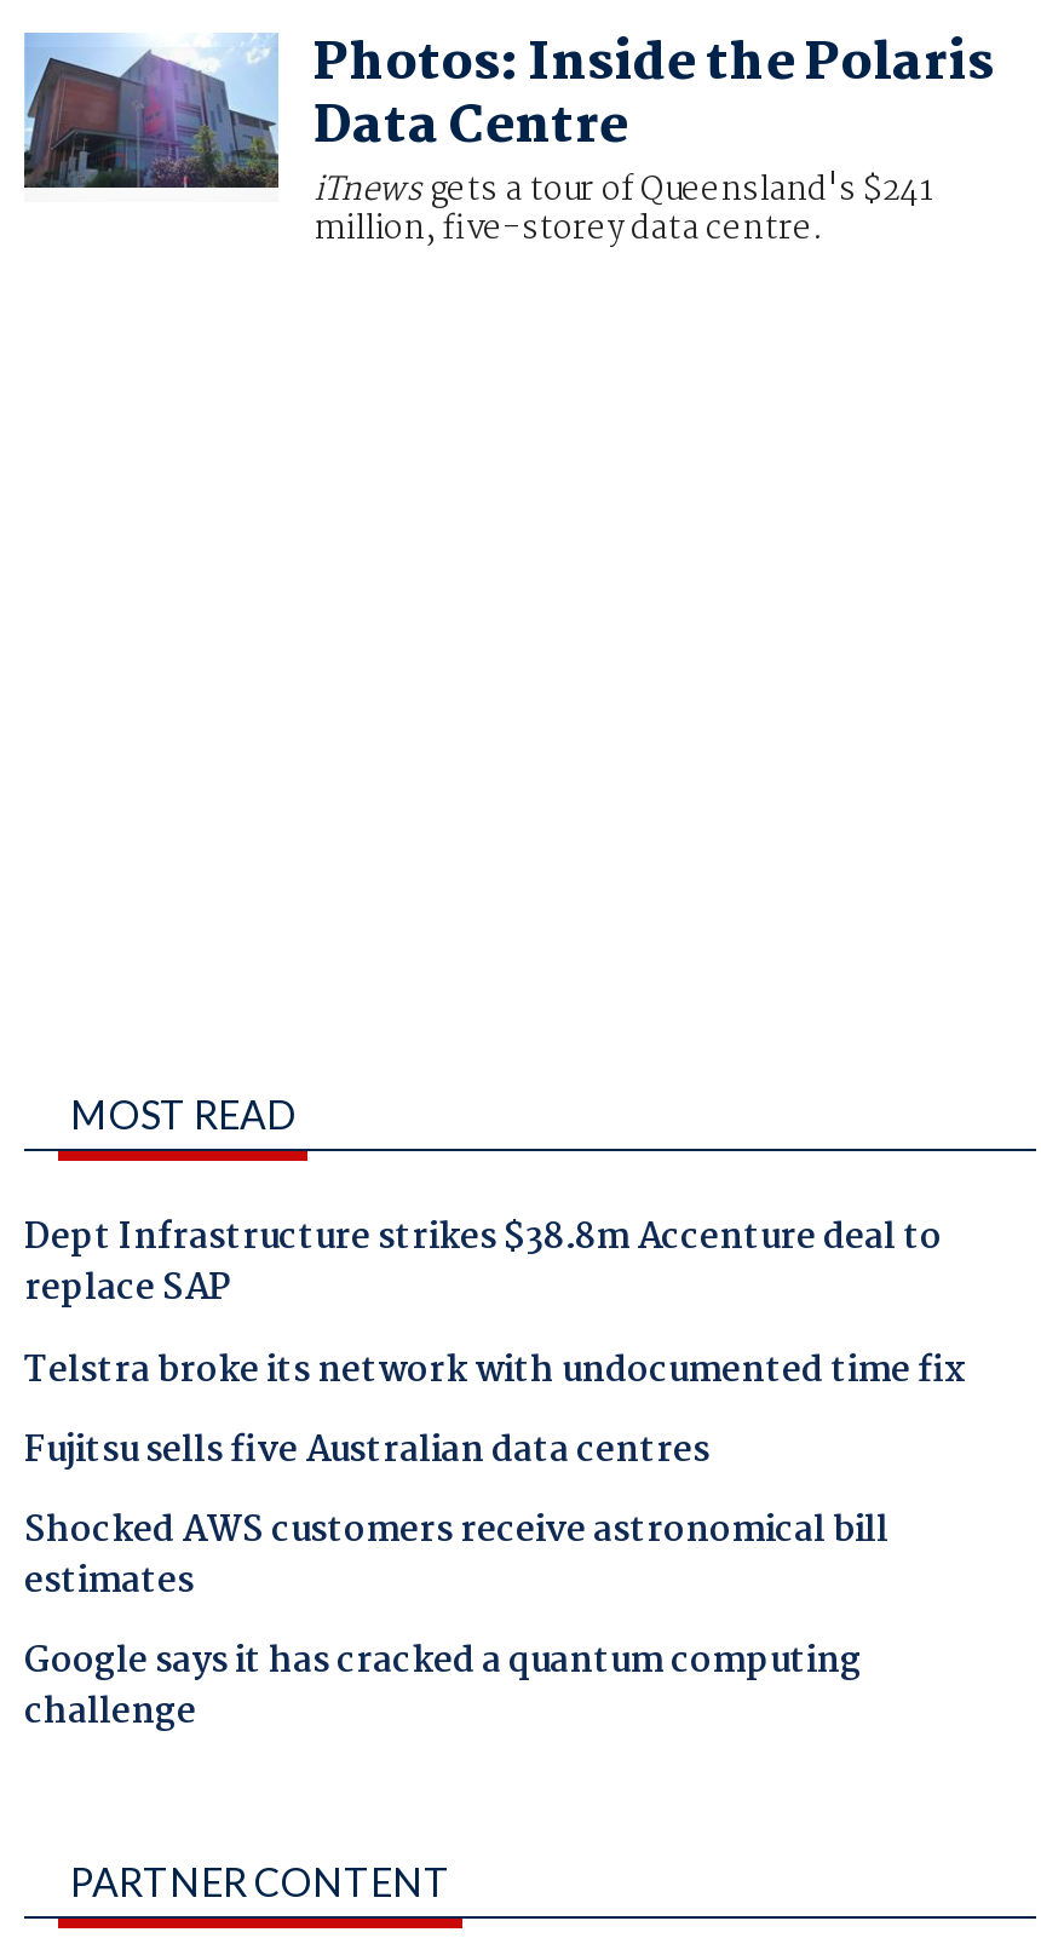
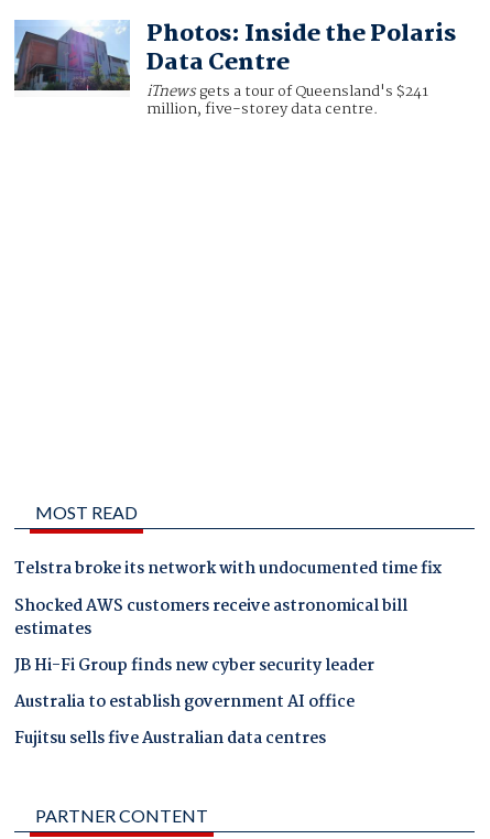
- Dept Infrastructure strikes $38.8m Accenture deal to
- replace SAP

moved down: Fujitsu sells five Australian data centres

moved up: Shocked AWS customers receive astronomical bill | estimates

- Google says it has cracked a quantum computing
- challenge
+ JB Hi-Fi Group finds new cyber security leader
+ Australia to establish government AI office
